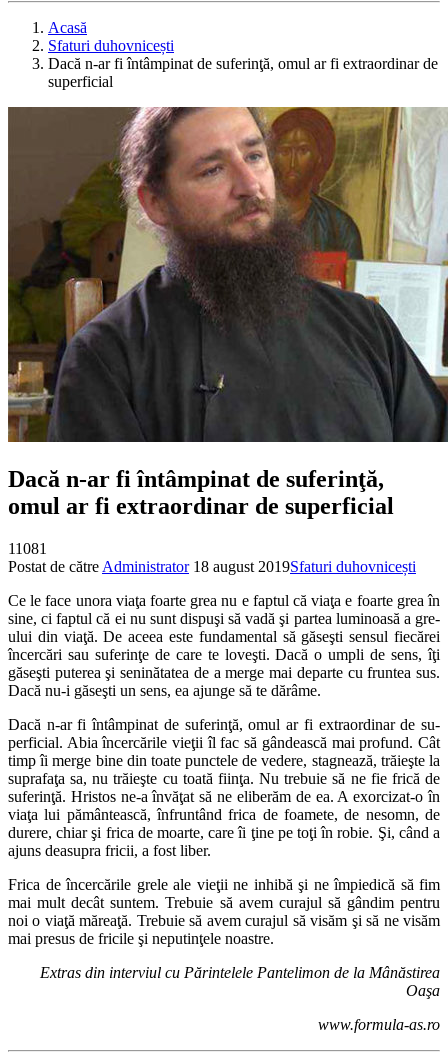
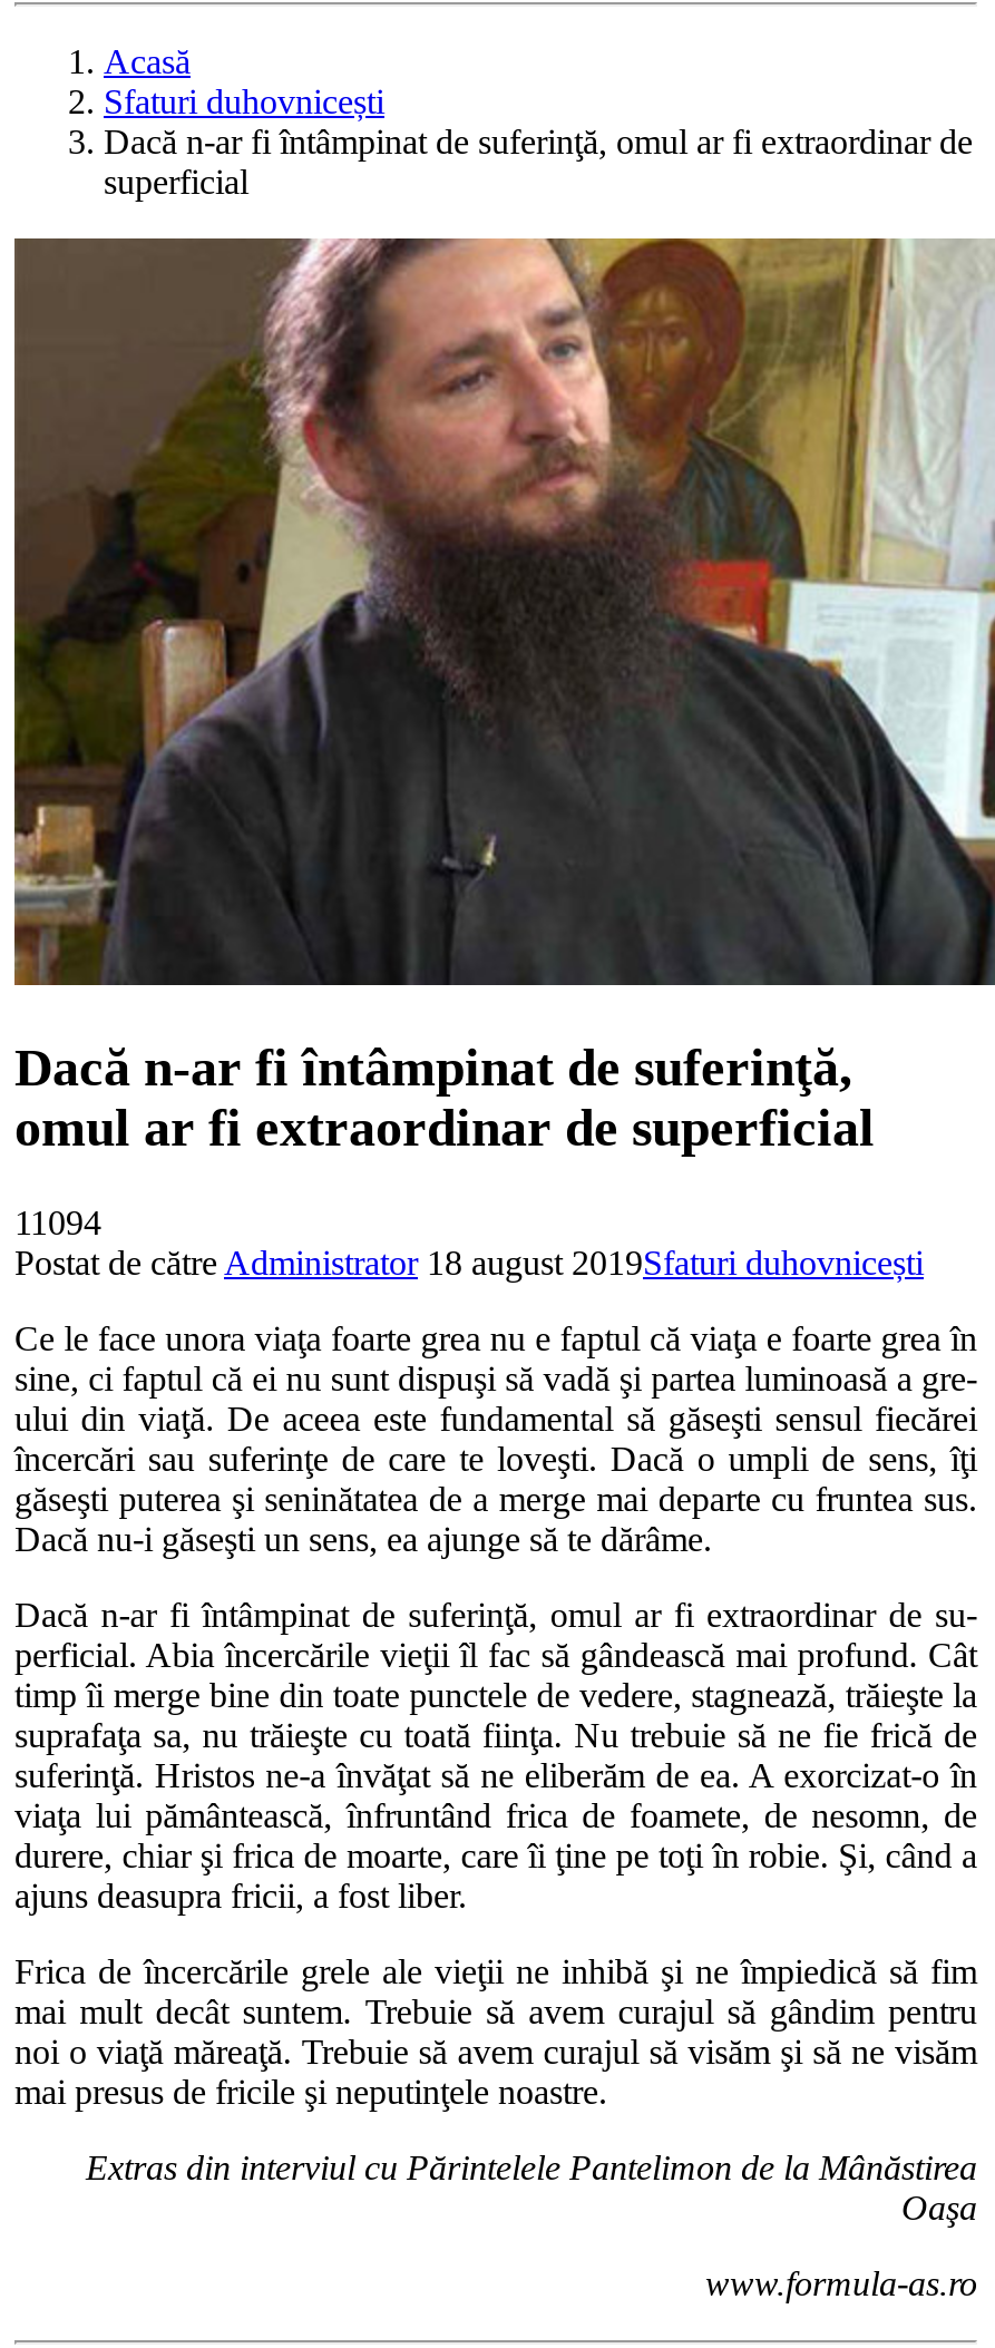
- 11081
+ 11094
